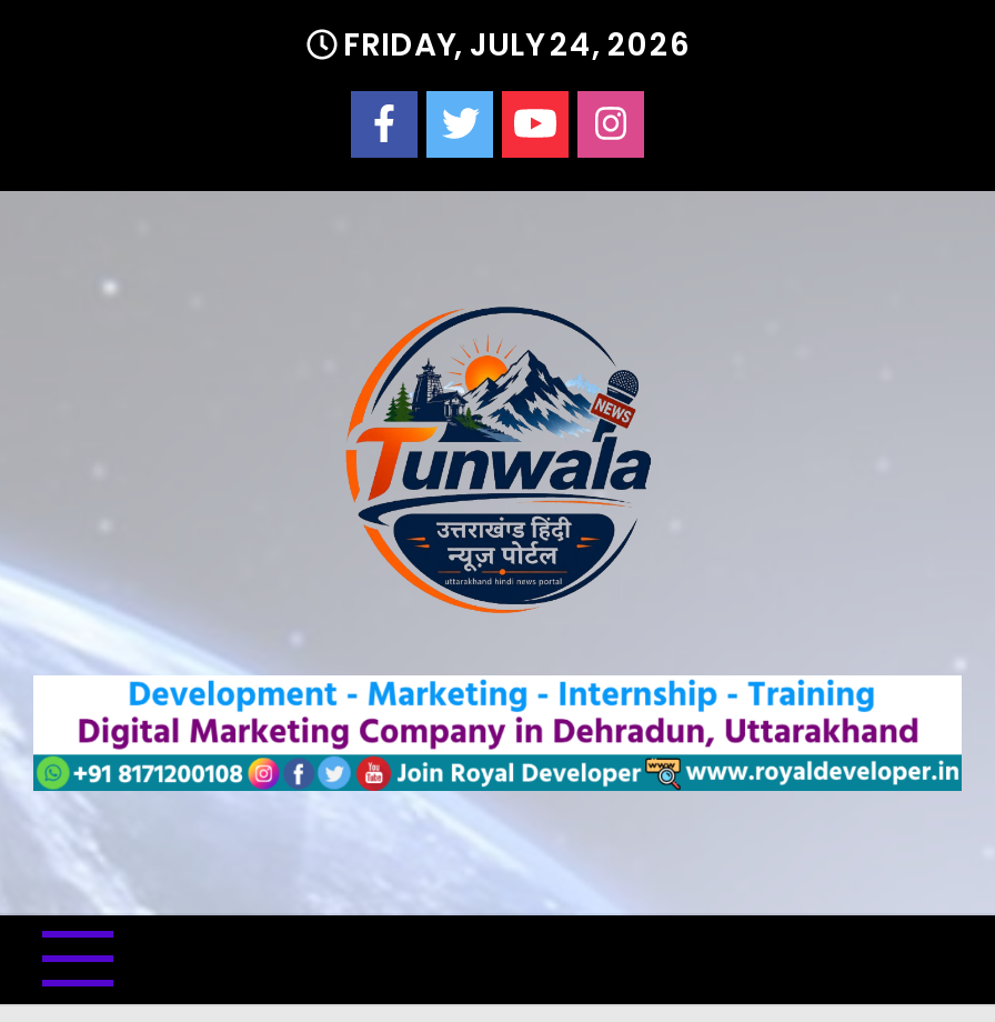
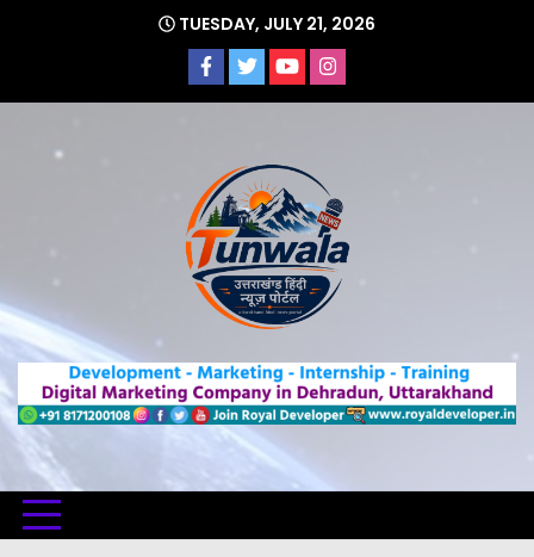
- FRIDAY, JULY 24, 2026
+ TUESDAY, JULY 21, 2026
